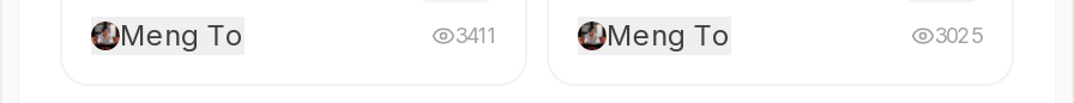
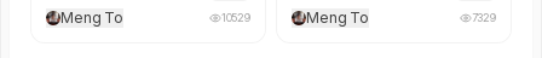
- 3411
+ 10529

- 3025
+ 7329
